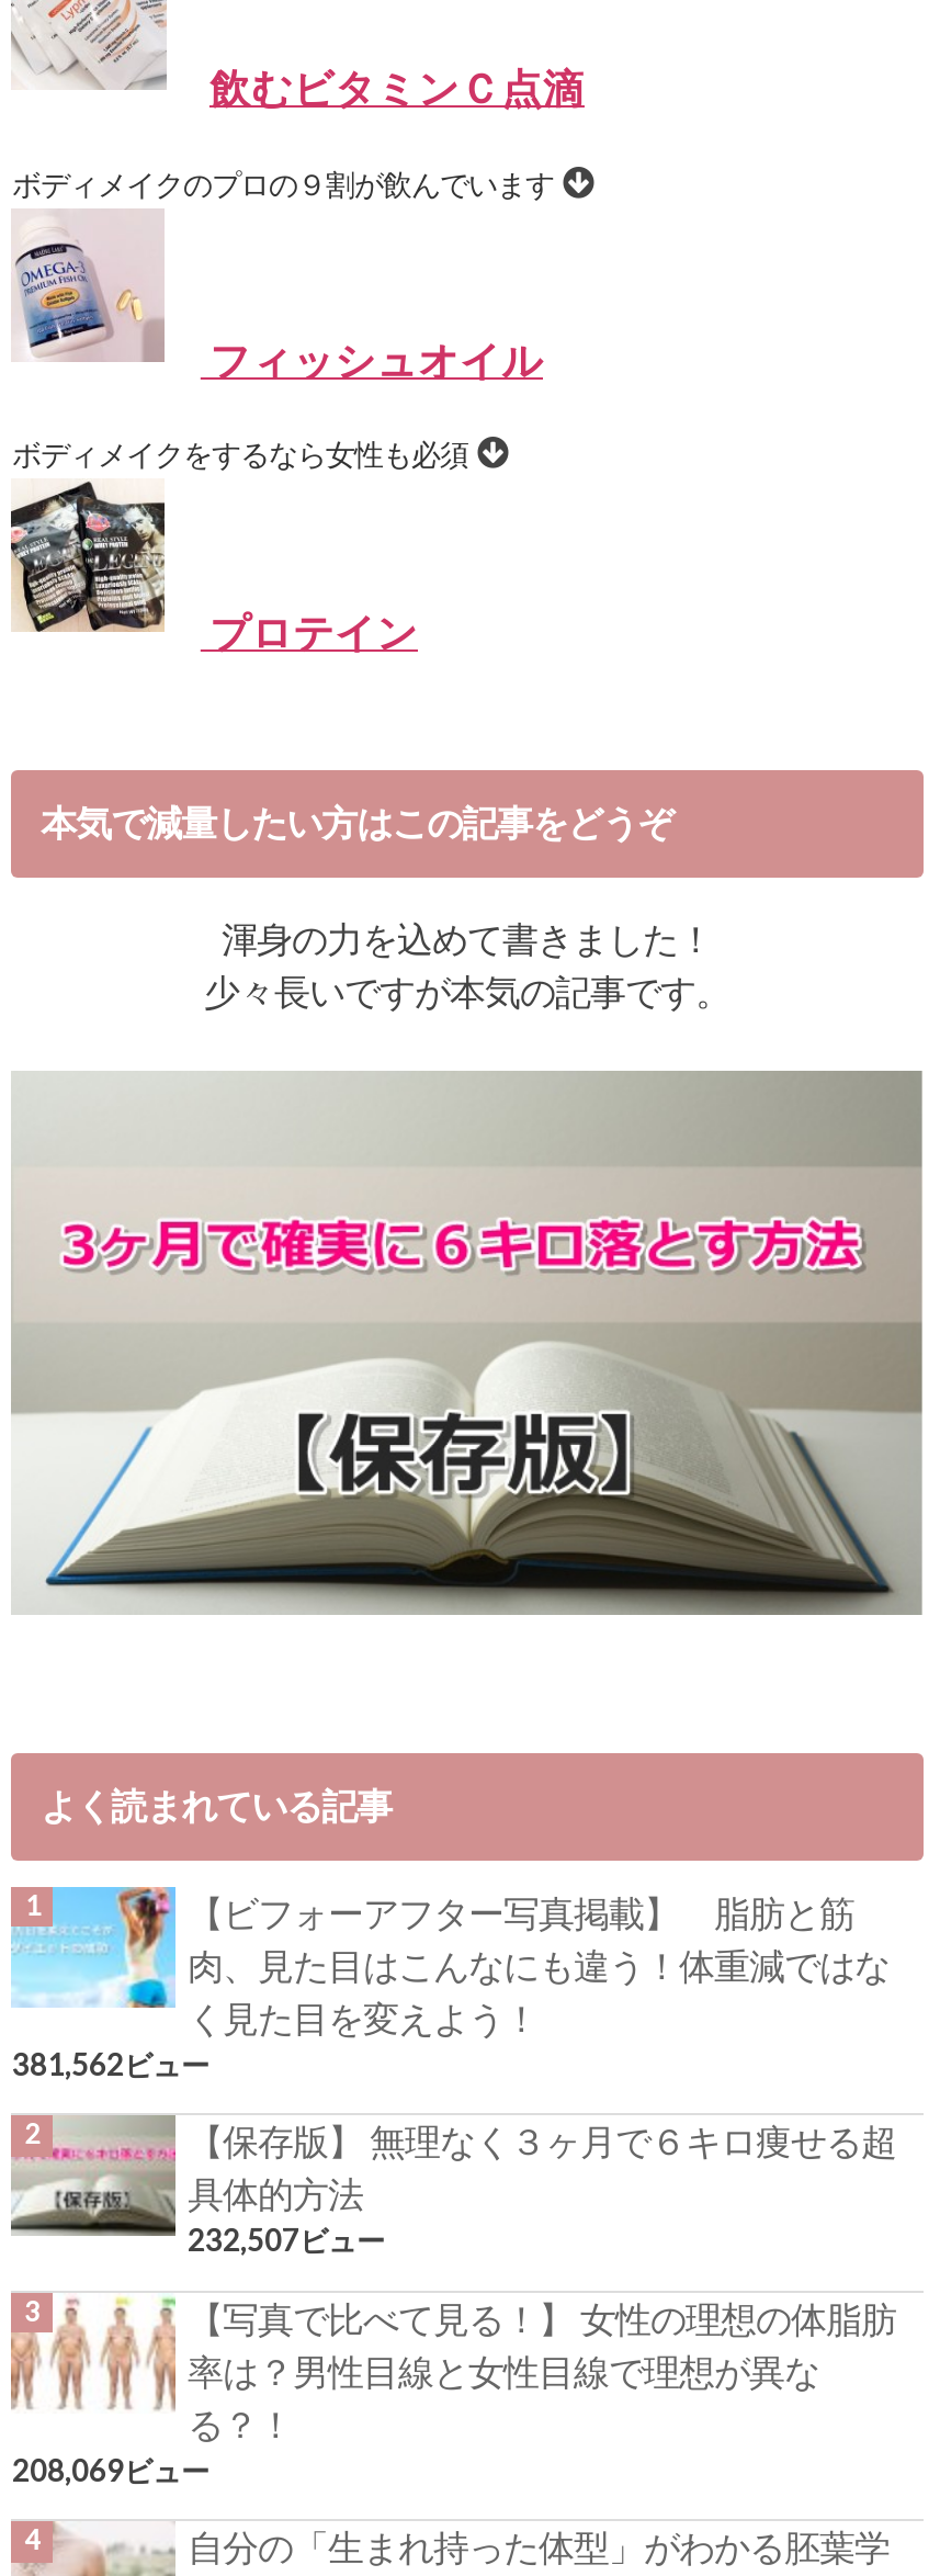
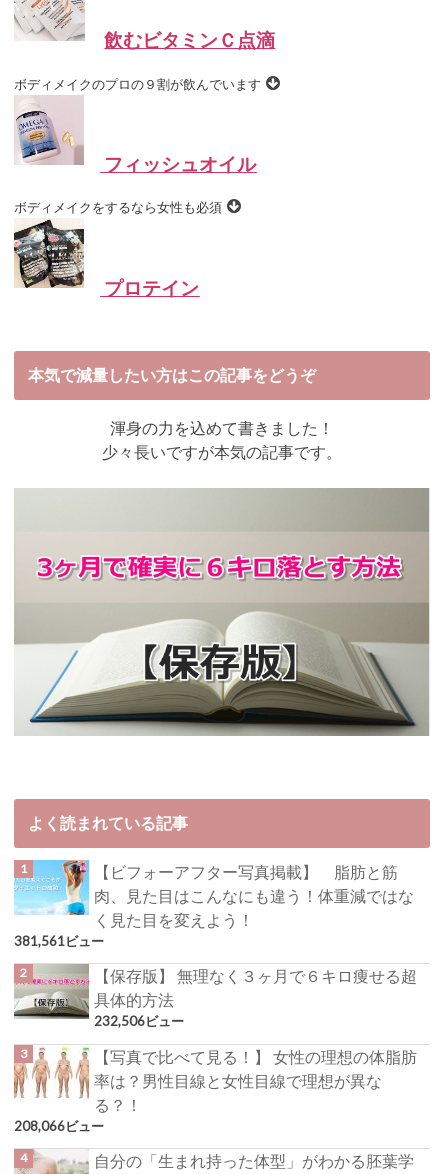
- 381,562ビュー
+ 381,561ビュー

- 232,507ビュー
+ 232,506ビュー

- 208,069ビュー
+ 208,066ビュー
